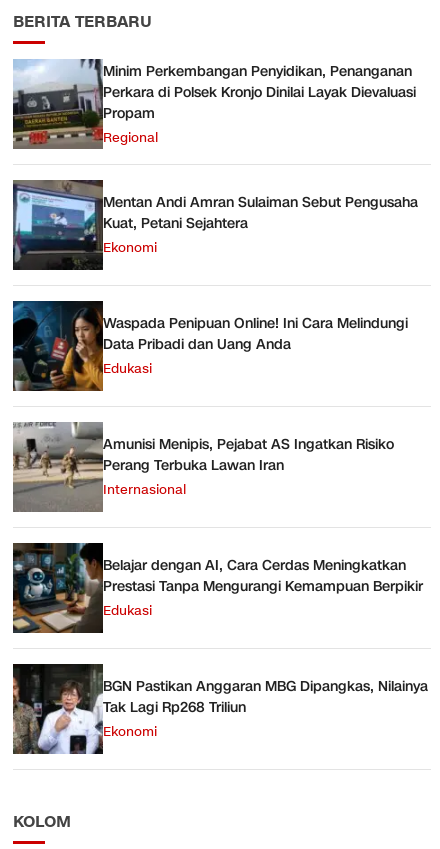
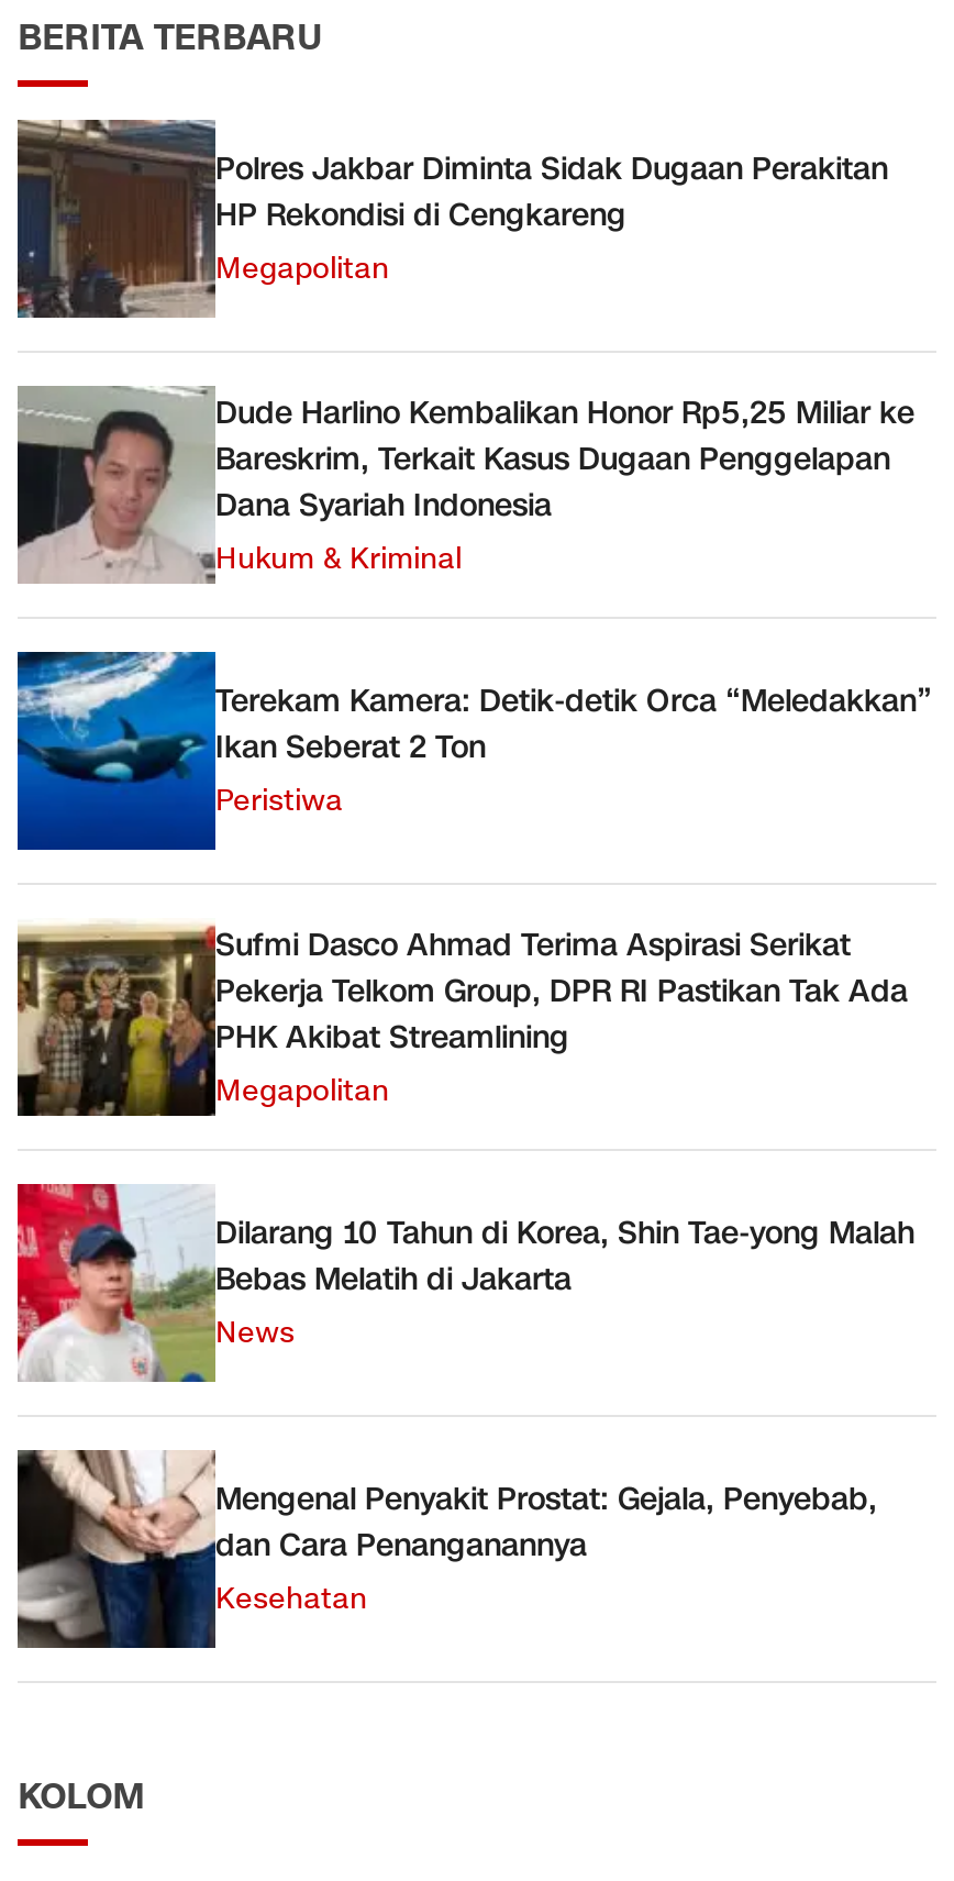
- [image]
- Minim Perkembangan Penyidikan, Penanganan
- Perkara di Polsek Kronjo Dinilai Layak Dievaluasi
- Propam
- Regional
+ [image]
+ Polres Jakbar Diminta Sidak Dugaan Perakitan
+ HP Rekondisi di Cengkareng
+ Megapolitan

- [image]
- Mentan Andi Amran Sulaiman Sebut Pengusaha
- Kuat, Petani Sejahtera
- Ekonomi
+ [image]
+ Dude Harlino Kembalikan Honor Rp5,25 Miliar ke
+ Bareskrim, Terkait Kasus Dugaan Penggelapan
+ Dana Syariah Indonesia
+ Hukum & Kriminal

- [image]
- Waspada Penipuan Online! Ini Cara Melindungi
- Data Pribadi dan Uang Anda
- Edukasi
+ [image]
+ Terekam Kamera: Detik-detik Orca “Meledakkan”
+ Ikan Seberat 2 Ton
+ Peristiwa

- [image]
- Amunisi Menipis, Pejabat AS Ingatkan Risiko
- Perang Terbuka Lawan Iran
- Internasional
+ [image]
+ Sufmi Dasco Ahmad Terima Aspirasi Serikat
+ Pekerja Telkom Group, DPR RI Pastikan Tak Ada
+ PHK Akibat Streamlining
+ Megapolitan

- [image]
- Belajar dengan AI, Cara Cerdas Meningkatkan
- Prestasi Tanpa Mengurangi Kemampuan Berpikir
- Edukasi
+ [image]
+ Dilarang 10 Tahun di Korea, Shin Tae-yong Malah
+ Bebas Melatih di Jakarta
+ News

- [image]
- BGN Pastikan Anggaran MBG Dipangkas, Nilainya
- Tak Lagi Rp268 Triliun
- Ekonomi
+ [image]
+ Mengenal Penyakit Prostat: Gejala, Penyebab,
+ dan Cara Penanganannya
+ Kesehatan
